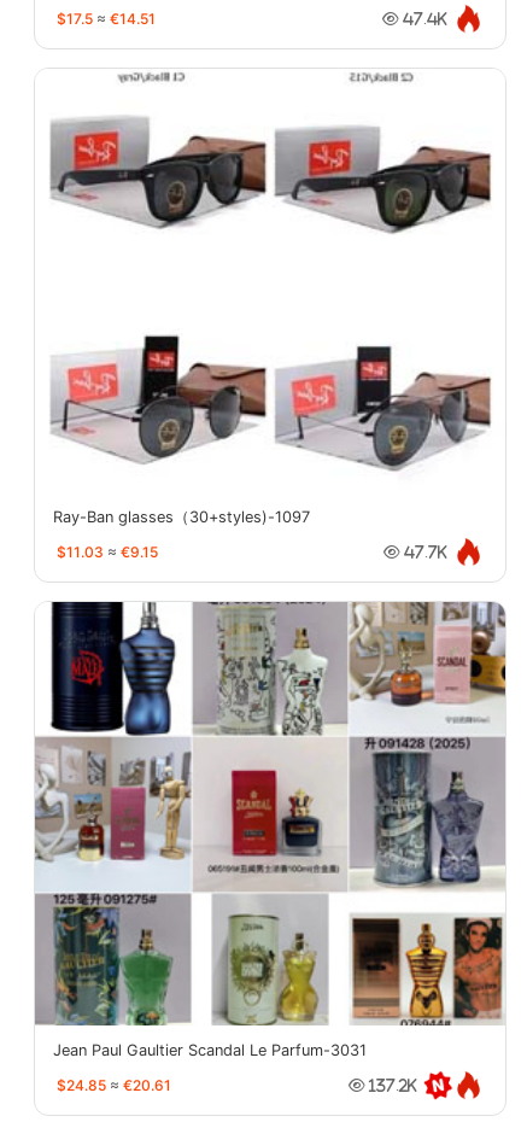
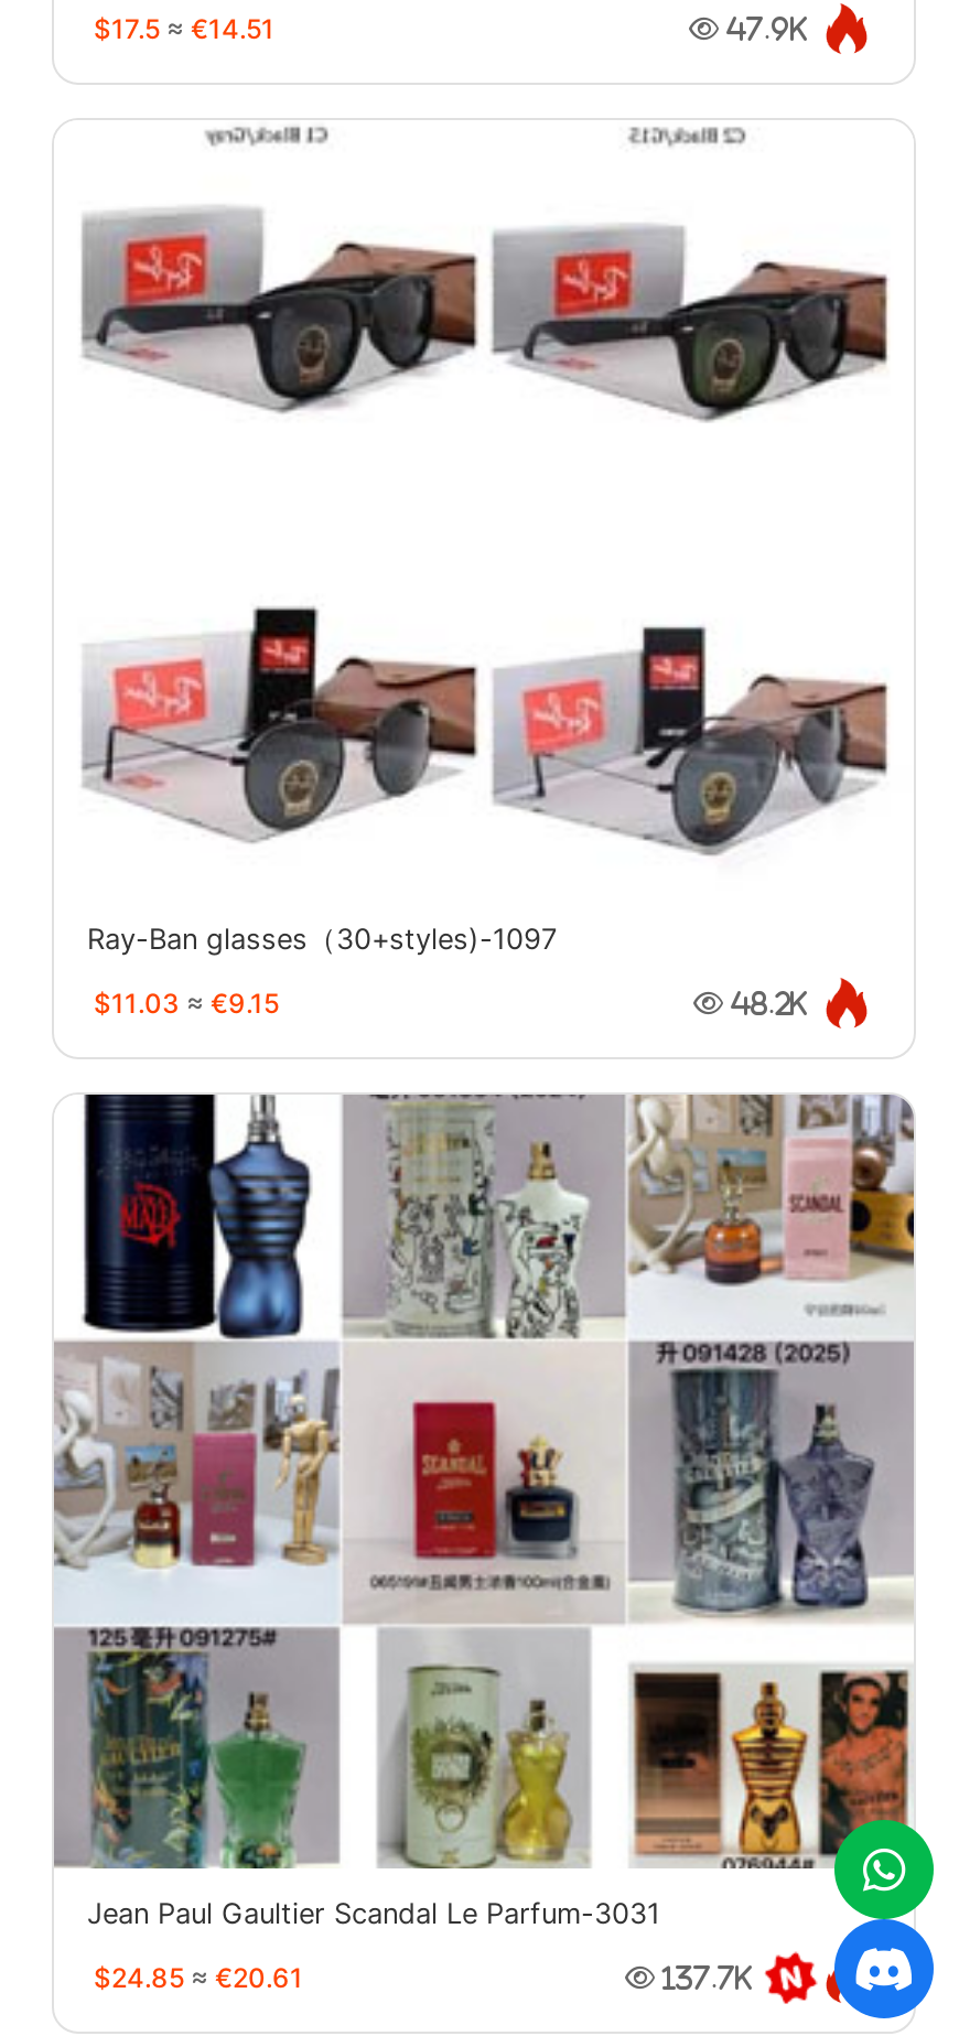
- 47.4K
+ 47.9K

- 47.7K
+ 48.2K

- [image]
- 137.2K
+ [image]
+ 137.7K
